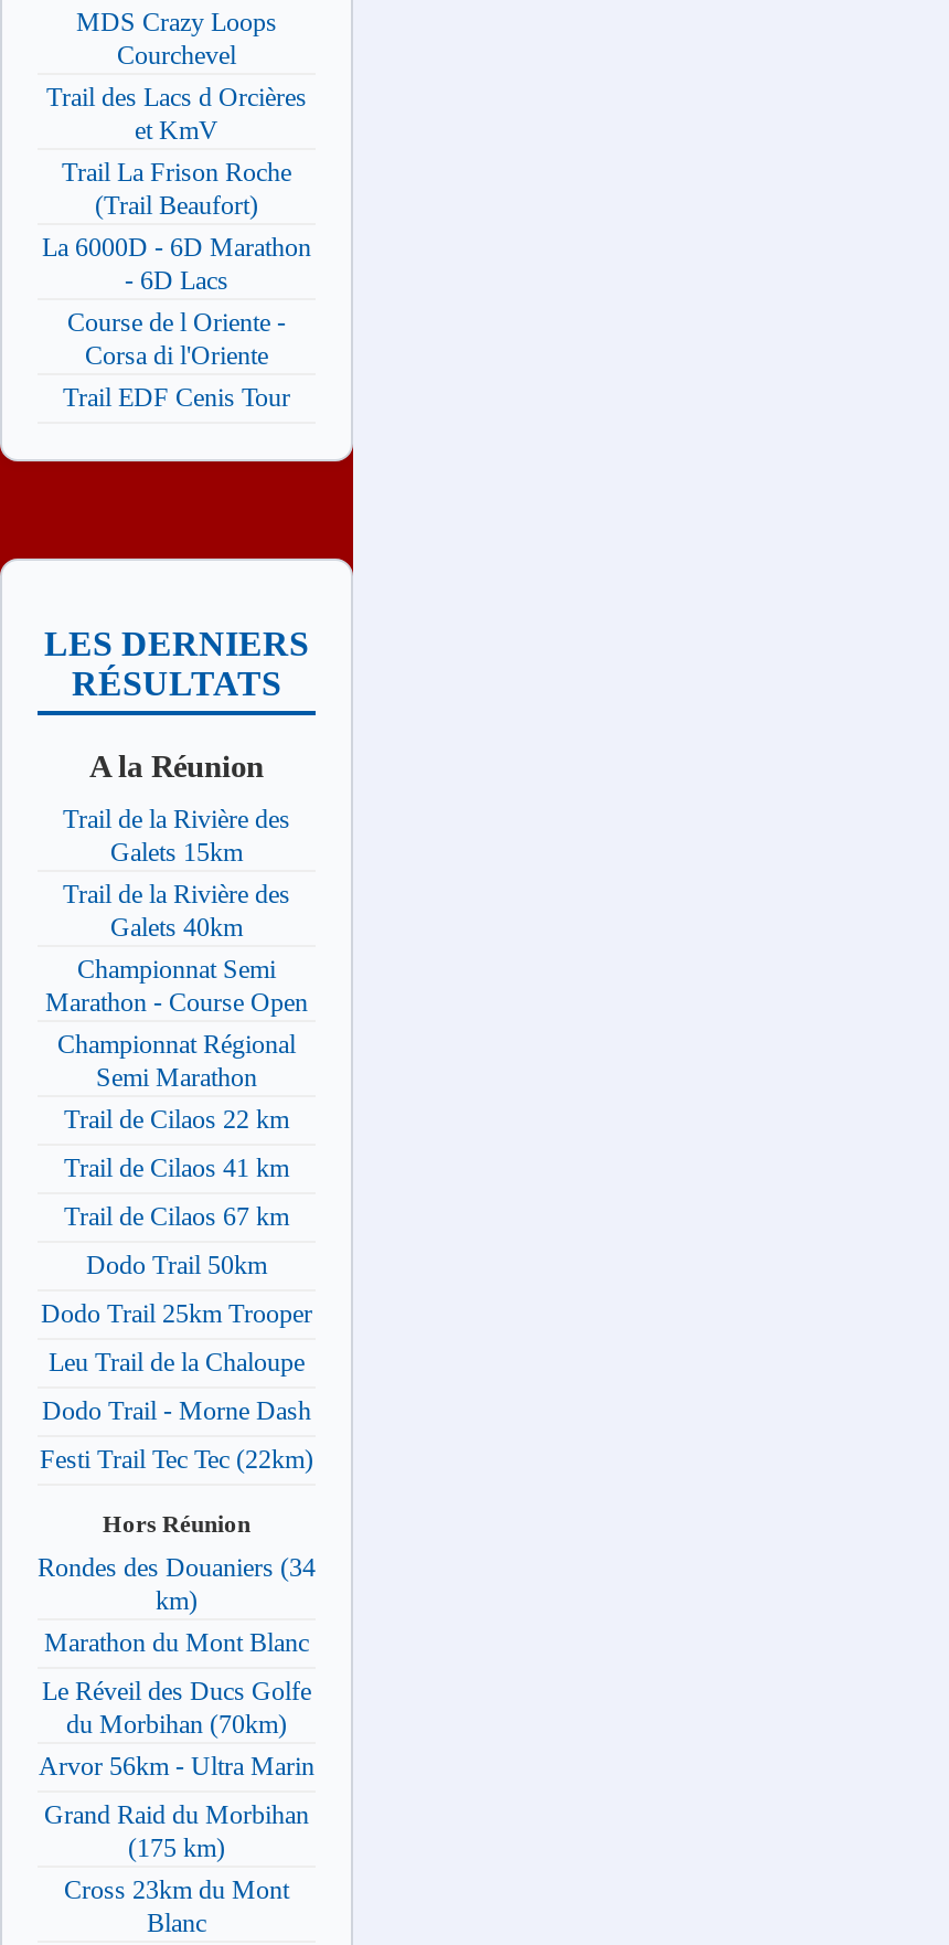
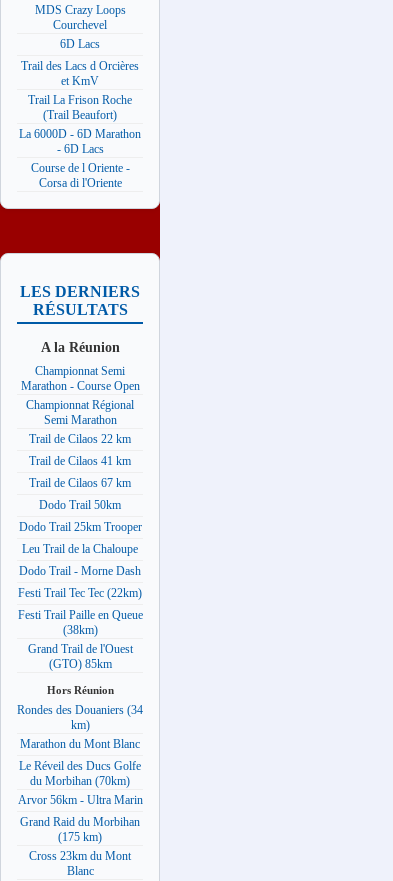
+ 6D Lacs

moved down: Trail des Lacs d Orcières | et KmV | Trail La Frison Roche | (Trail Beaufort) | La 6000D - 6D Marathon | - 6D Lacs | Course de l Oriente - | Corsa di l'Oriente

- Trail EDF Cenis Tour

- Trail de la Rivière des
- Galets 15km
- Trail de la Rivière des
- Galets 40km

moved up: Championnat Semi | Marathon - Course Open | Championnat Régional | ... | Dodo Trail - Morne Dash | Festi Trail Tec Tec (22km)

+ Festi Trail Paille en Queue
+ (38km)
+ Grand Trail de l'Ouest
+ (GTO) 85km
